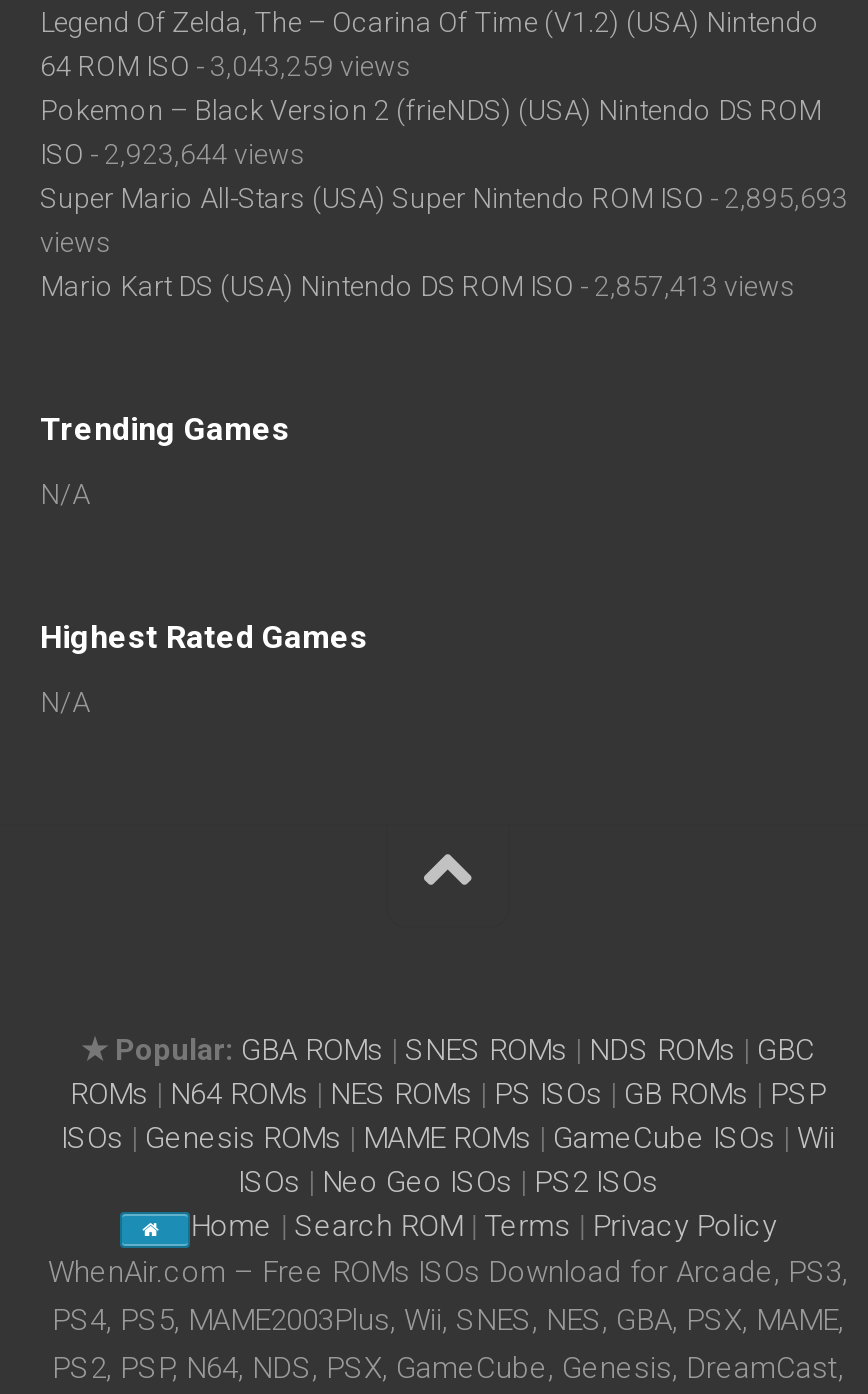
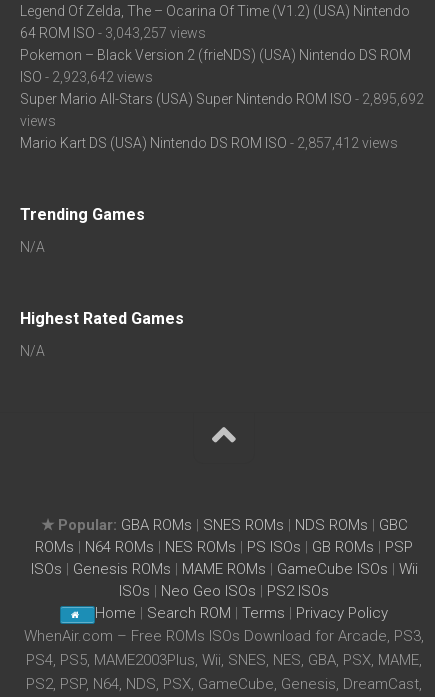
- 64 ROM ISO - 3,043,259 views
+ 64 ROM ISO - 3,043,257 views

- ISO - 2,923,644 views
+ ISO - 2,923,642 views

- Super Mario All-Stars (USA) Super Nintendo ROM ISO - 2,895,693
+ Super Mario All-Stars (USA) Super Nintendo ROM ISO - 2,895,692

- Mario Kart DS (USA) Nintendo DS ROM ISO - 2,857,413 views
+ Mario Kart DS (USA) Nintendo DS ROM ISO - 2,857,412 views
